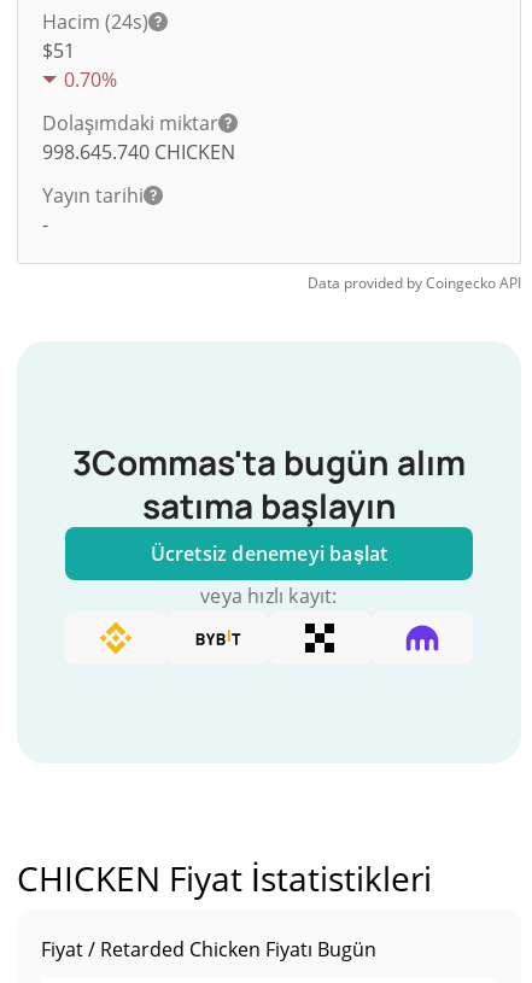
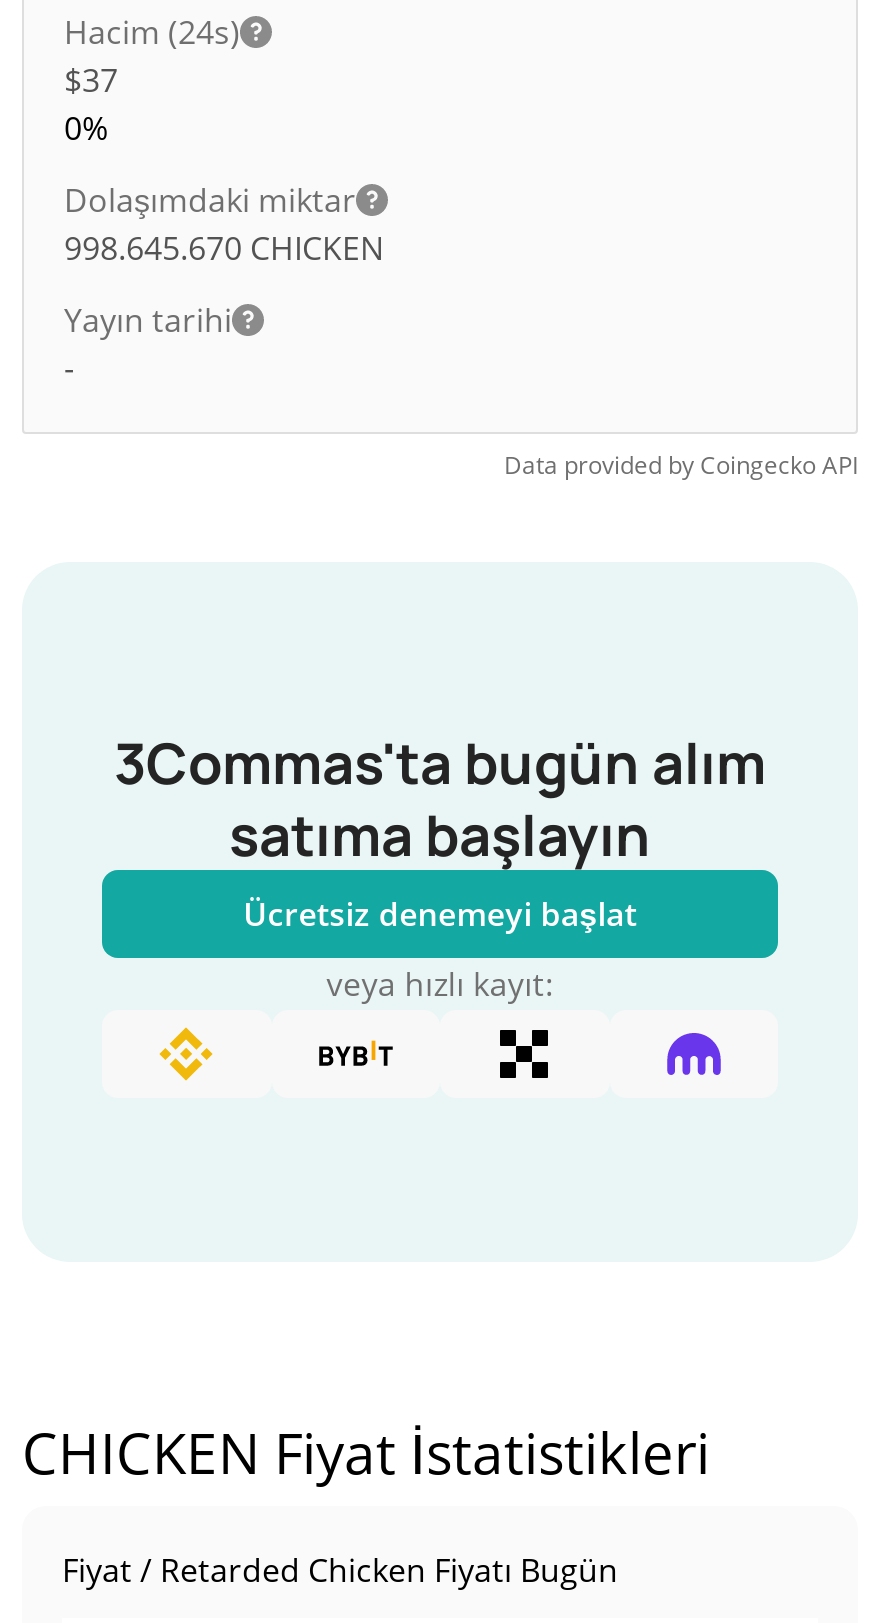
- $51
+ $37

- 0.70%
+ 0%

- 998.645.740 CHICKEN
+ 998.645.670 CHICKEN
